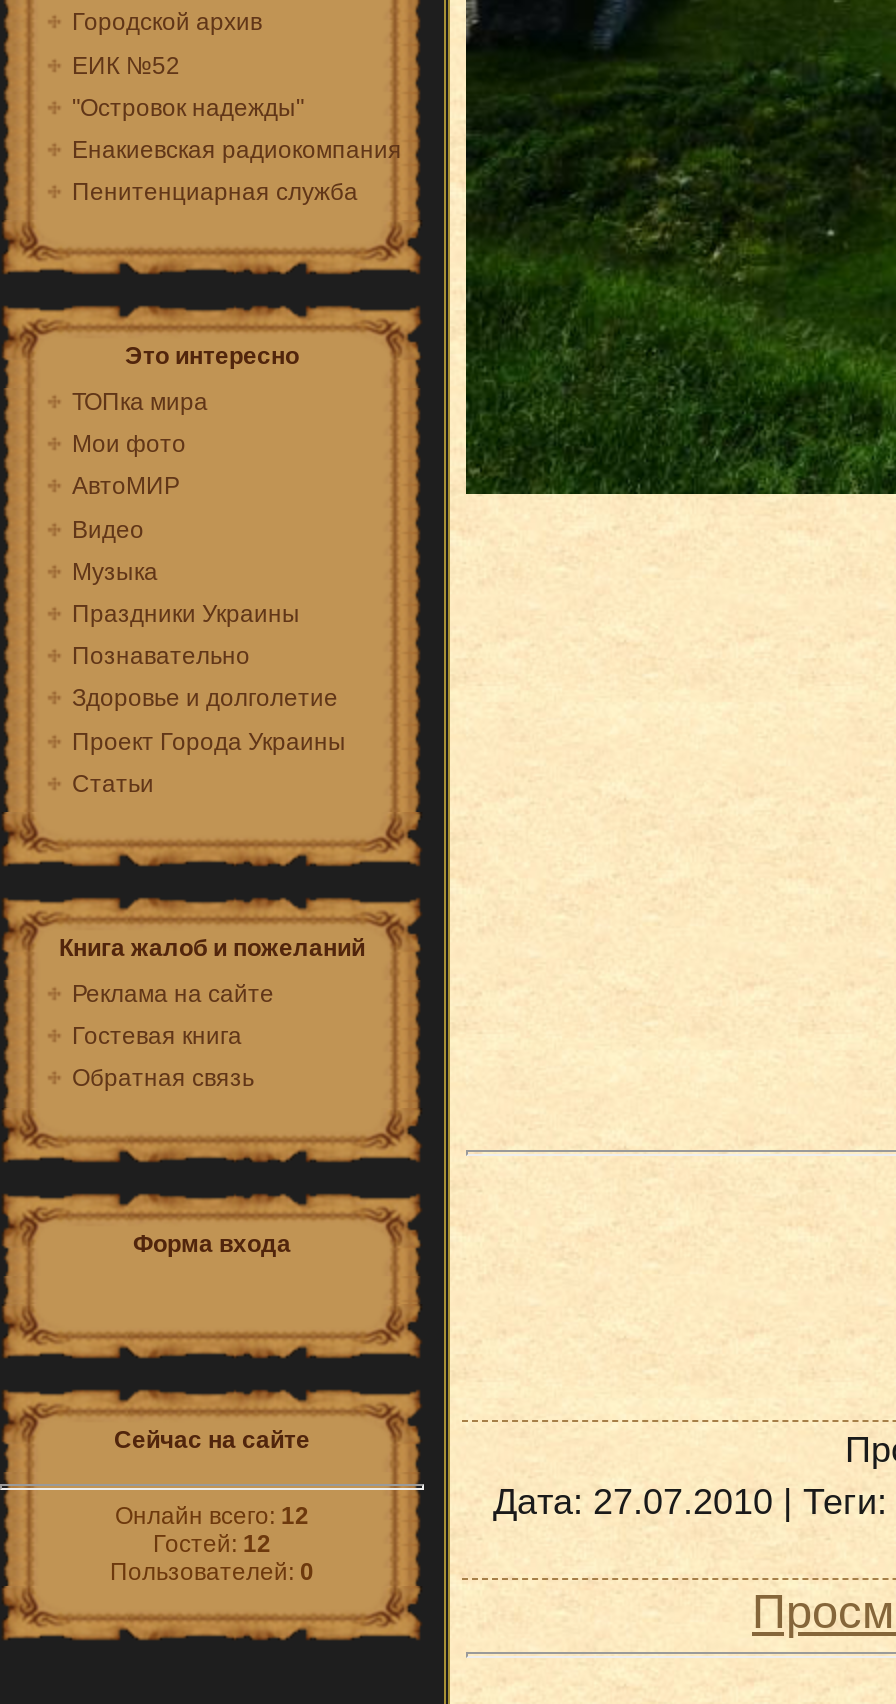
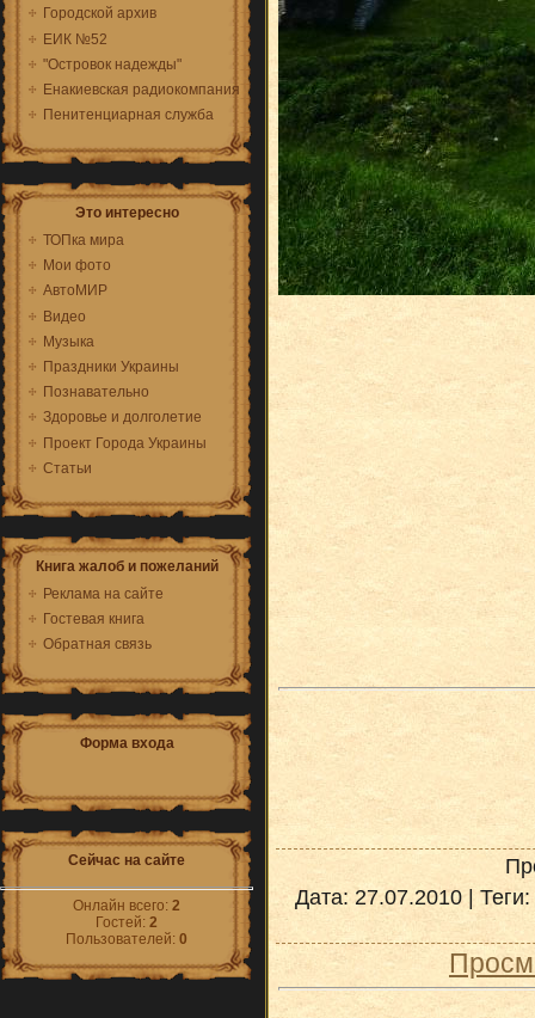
- Онлайн всего: 12
+ Онлайн всего: 2

- Гостей: 12
+ Гостей: 2
